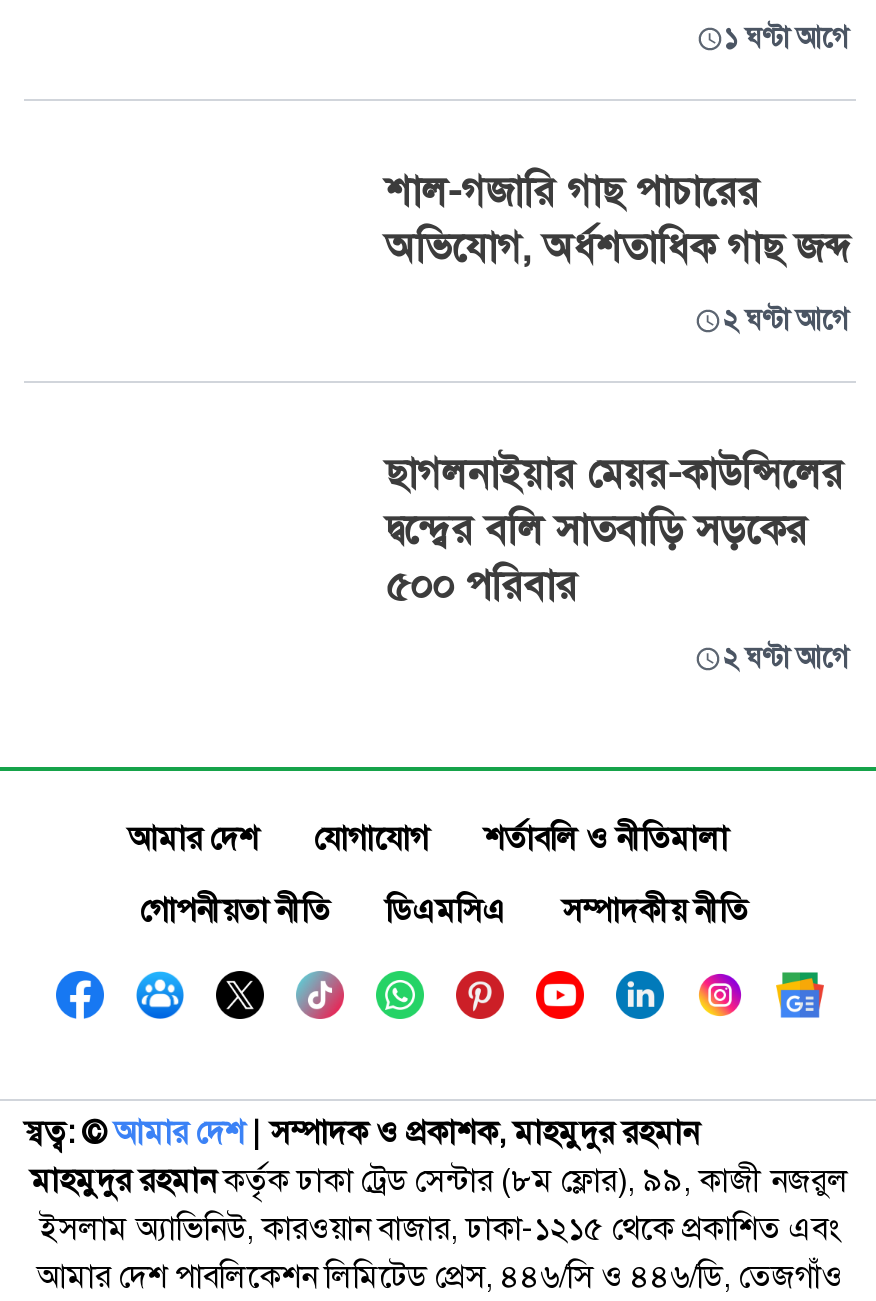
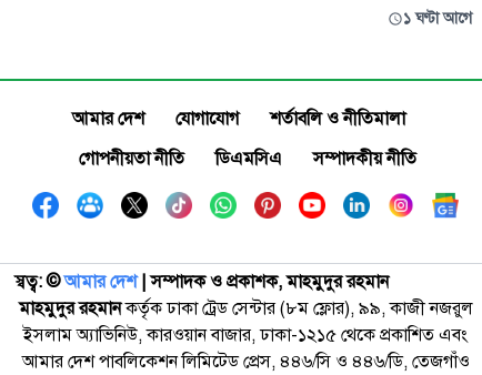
- শাল-গজারি গাছ পাচারের
- অভিযোগ, অর্ধশতাধিক গাছ জব্দ
- ২ ঘণ্টা আগে
- ছাগলনাইয়ার মেয়র-কাউন্সিলের
- দ্বন্দ্বের বলি সাতবাড়ি সড়কের
- ৫০০ পরিবার
- ২ ঘণ্টা আগে
